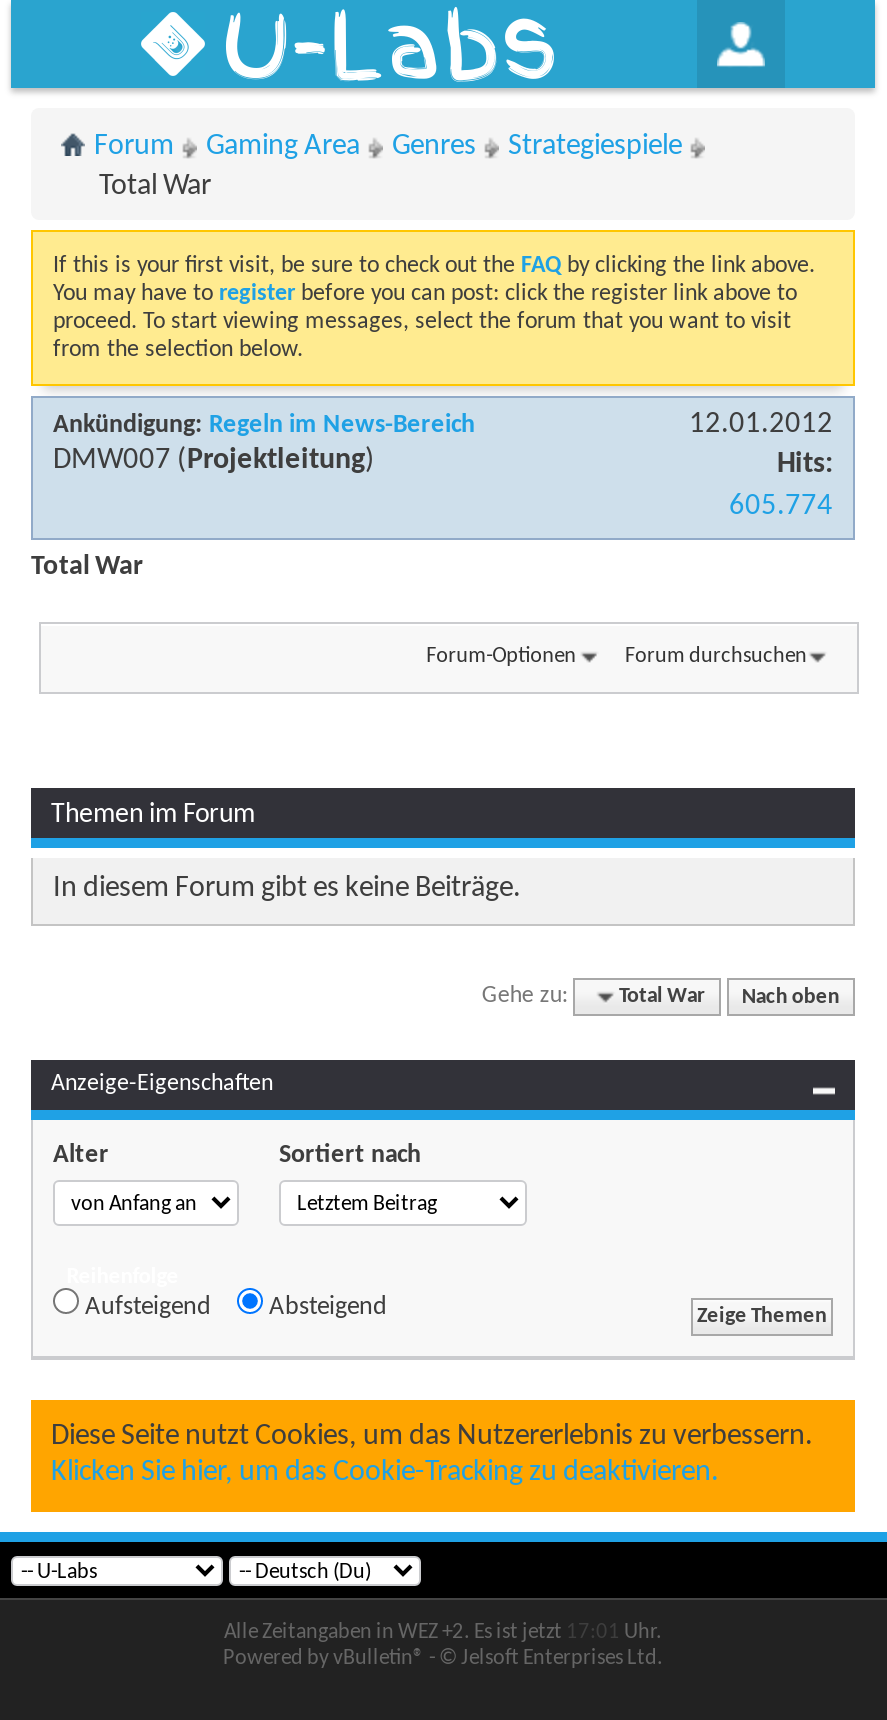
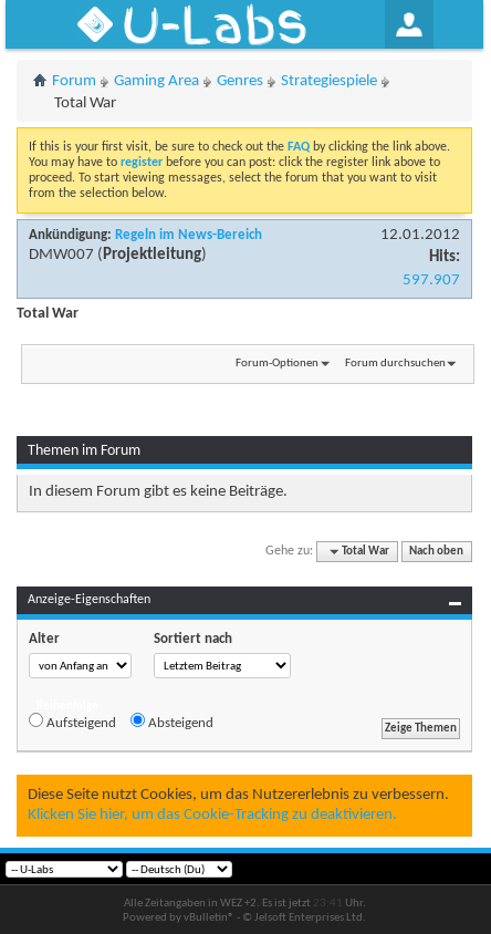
- 605.774
+ 597.907

- Alle Zeitangaben in WEZ +2. Es ist jetzt 17:01 Uhr.
+ Alle Zeitangaben in WEZ +2. Es ist jetzt 23:41 Uhr.
